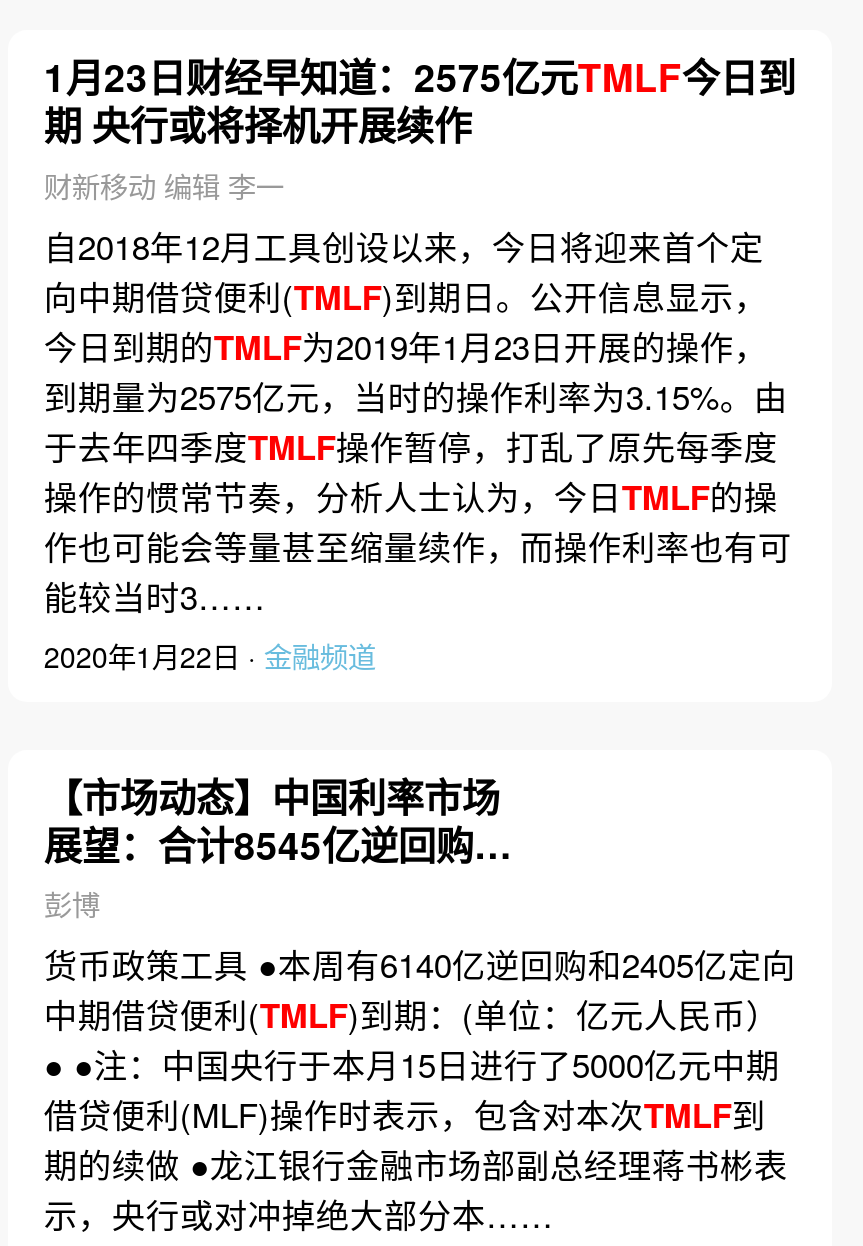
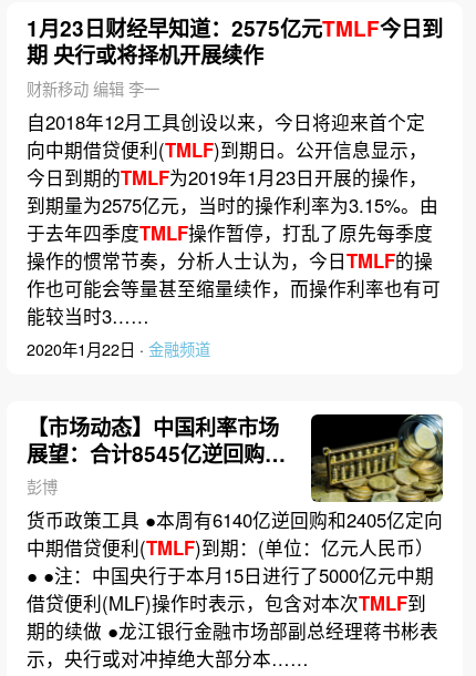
+ [image]
